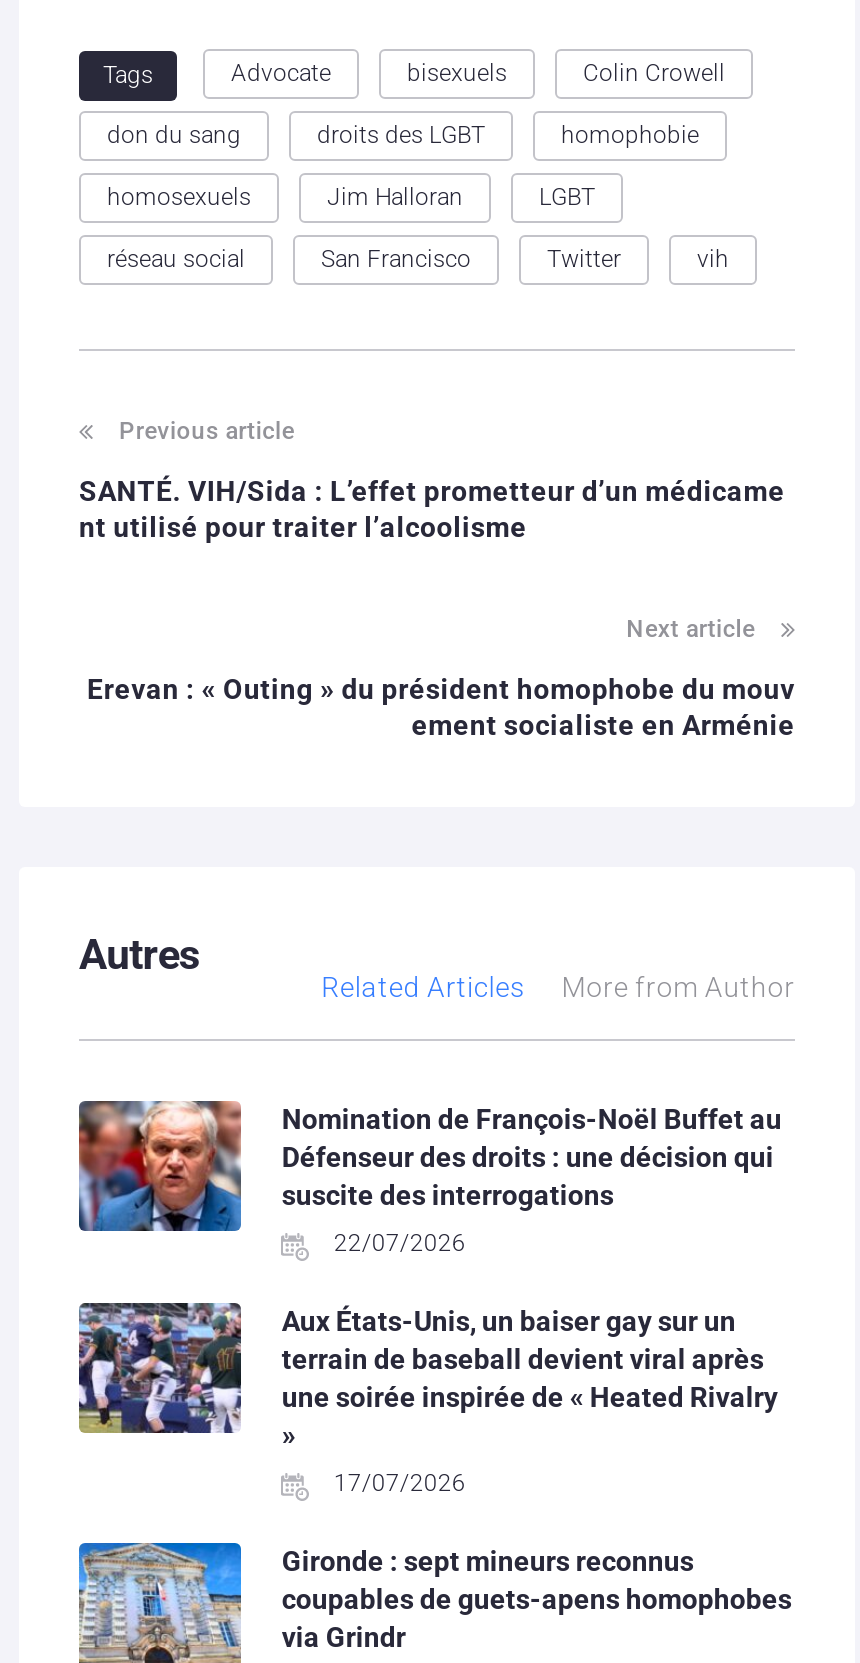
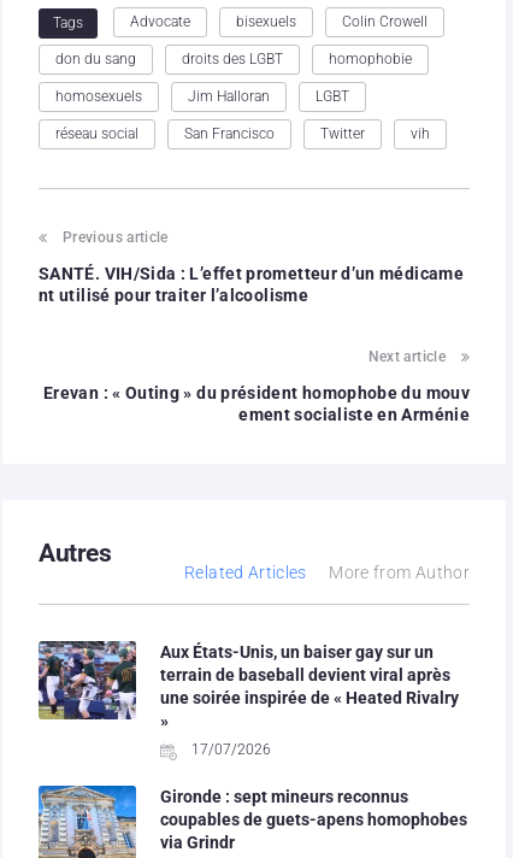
- [image]
- Nomination de François-Noël Buffet au
- Défenseur des droits : une décision qui
- suscite des interrogations
- 22/07/2026
